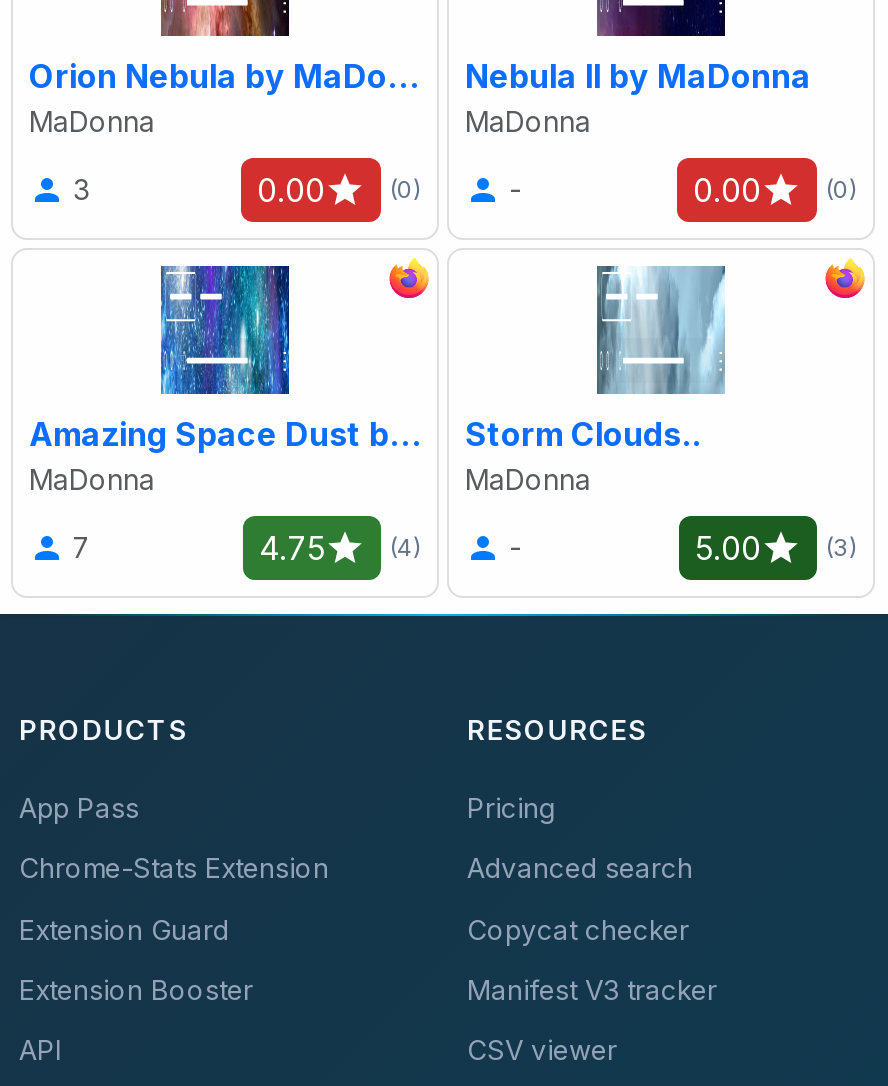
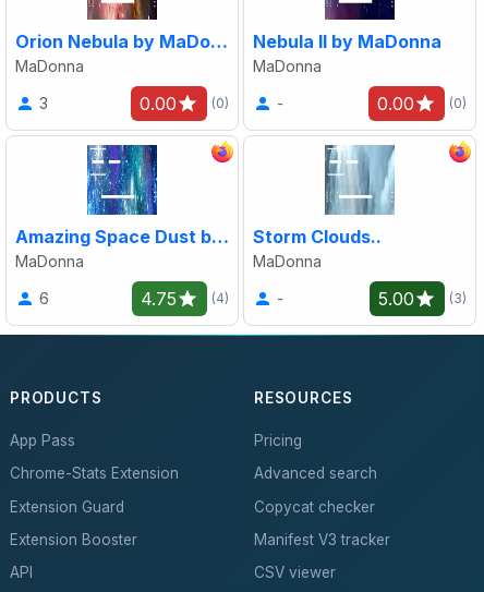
- 7
+ 6
